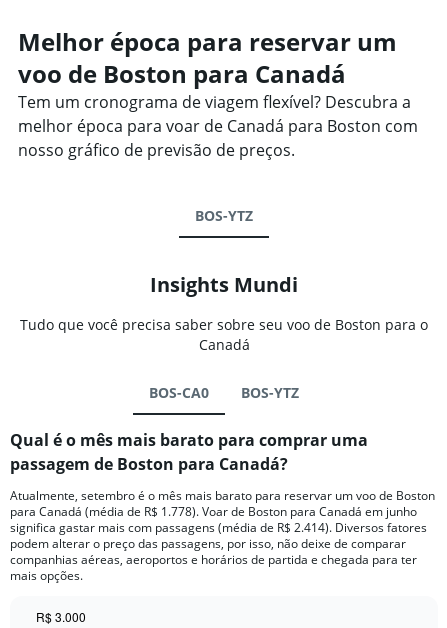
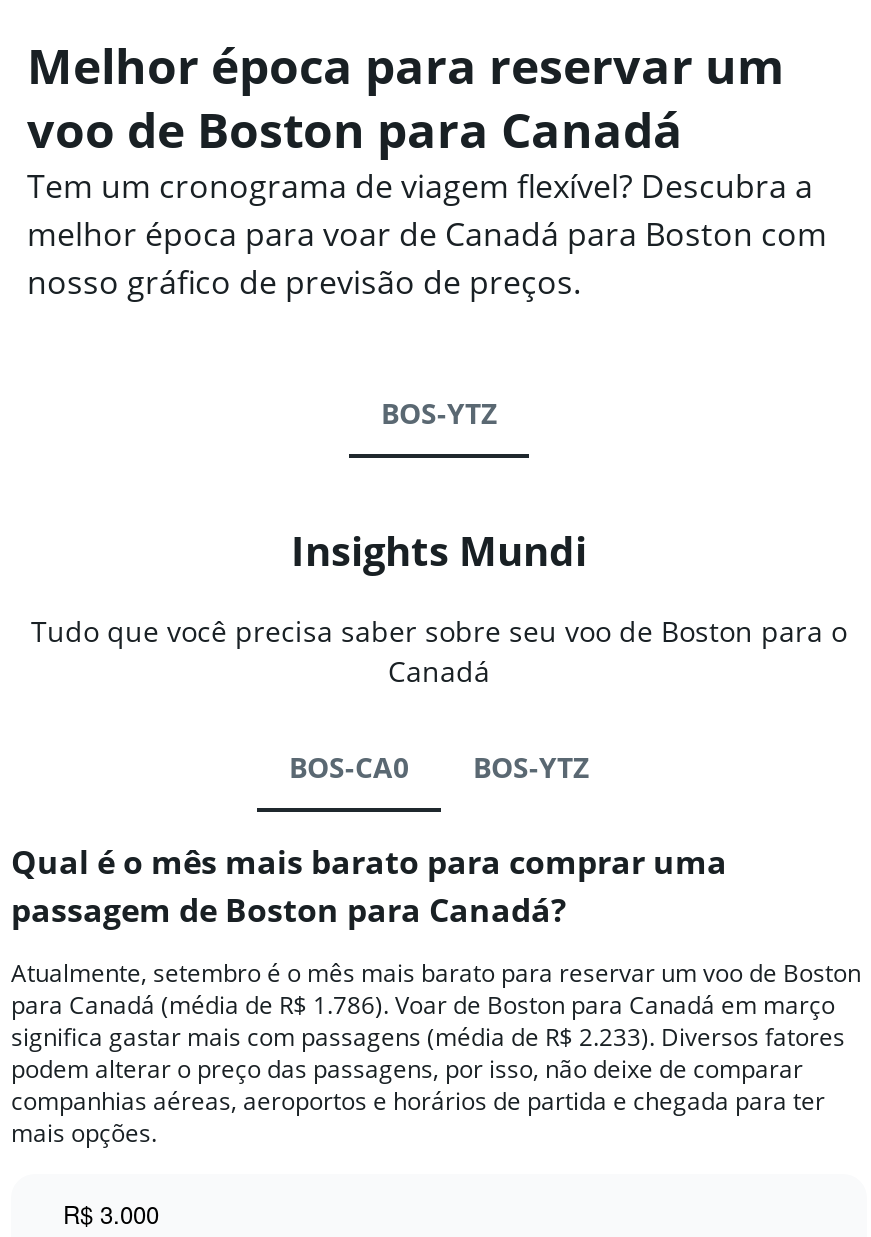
- para Canadá (média de R$ 1.778). Voar de Boston para Canadá em junho
+ para Canadá (média de R$ 1.786). Voar de Boston para Canadá em março

- significa gastar mais com passagens (média de R$ 2.414). Diversos fatores
+ significa gastar mais com passagens (média de R$ 2.233). Diversos fatores
